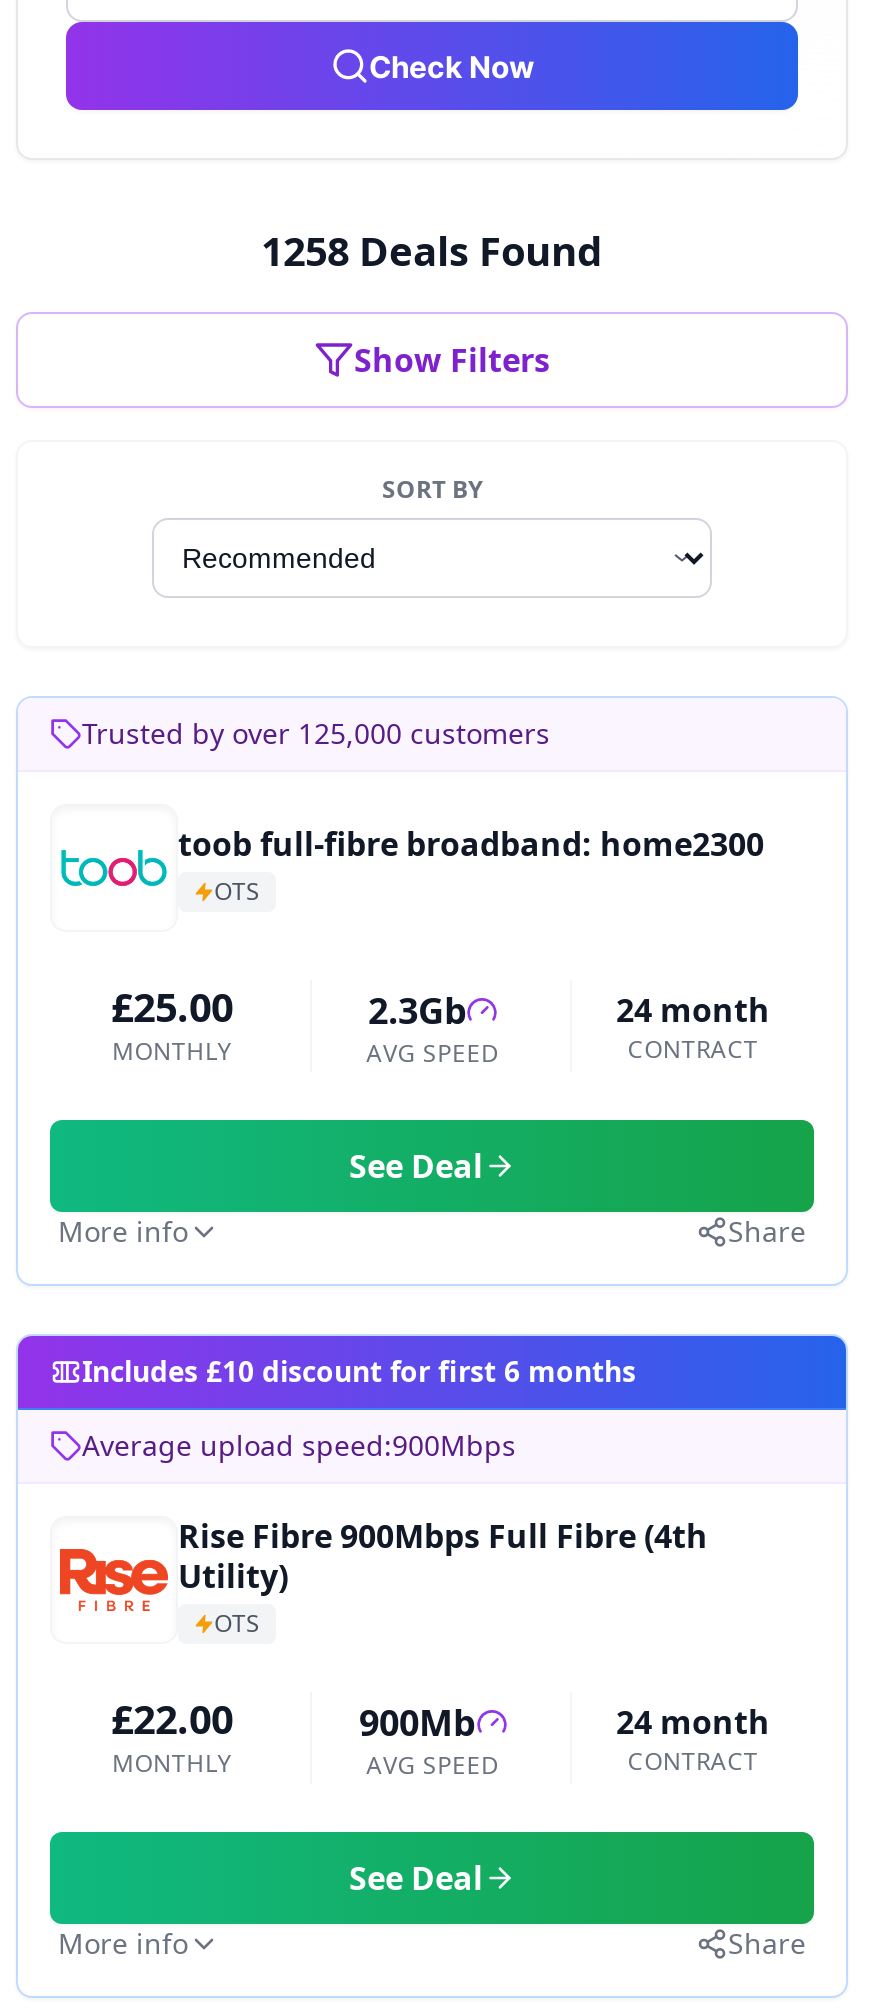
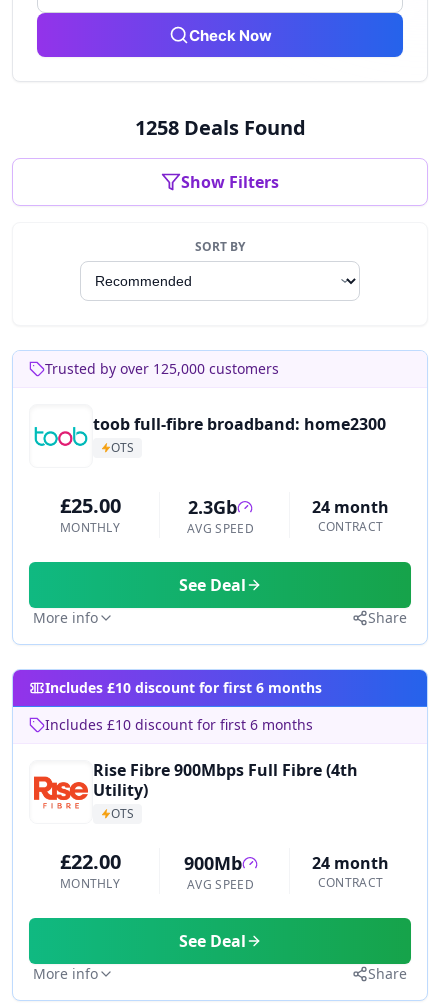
- Average upload speed:900Mbps
+ Includes £10 discount for first 6 months
